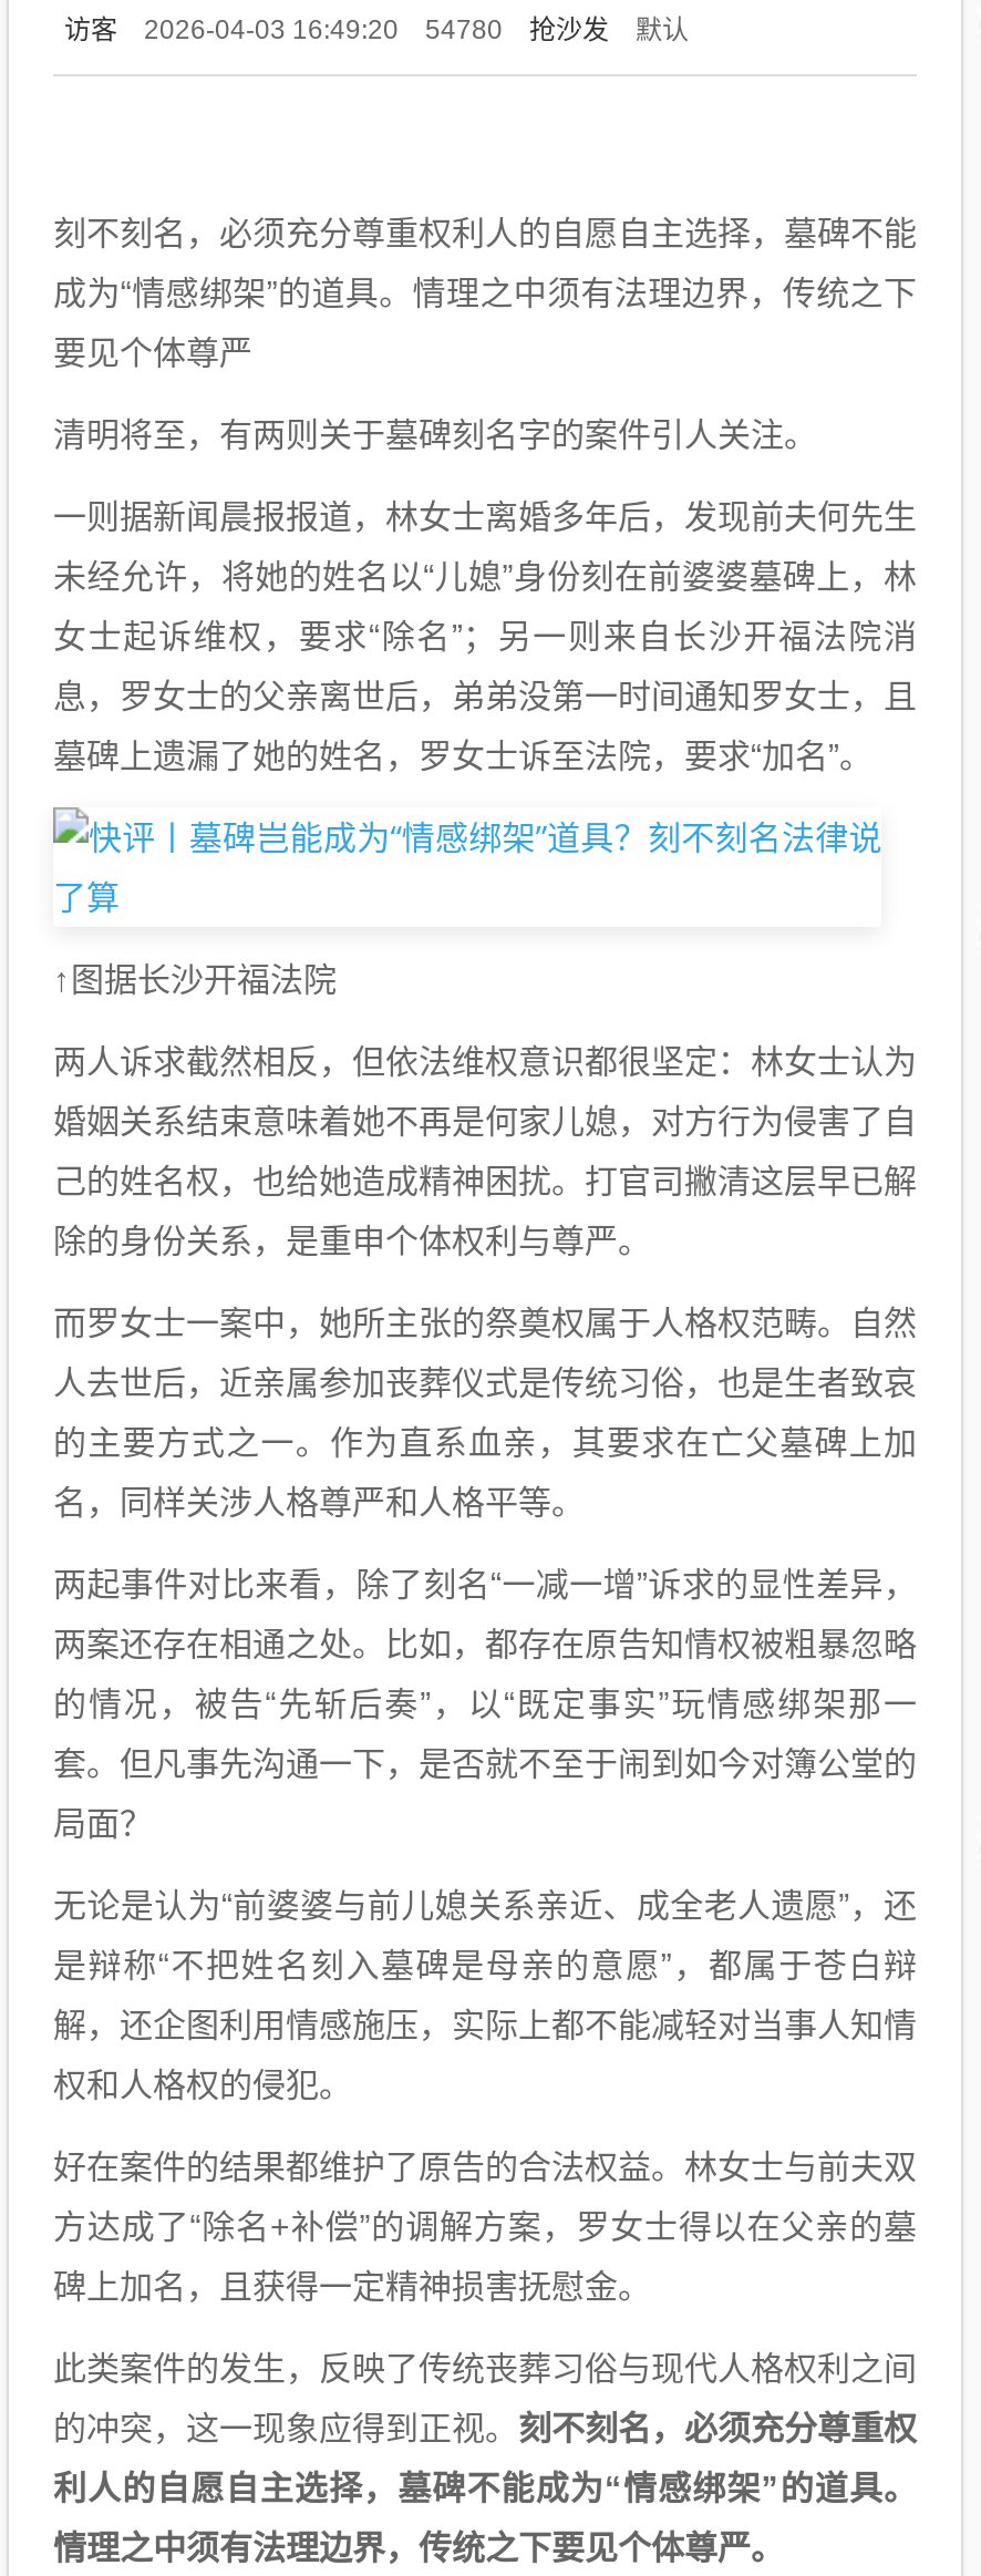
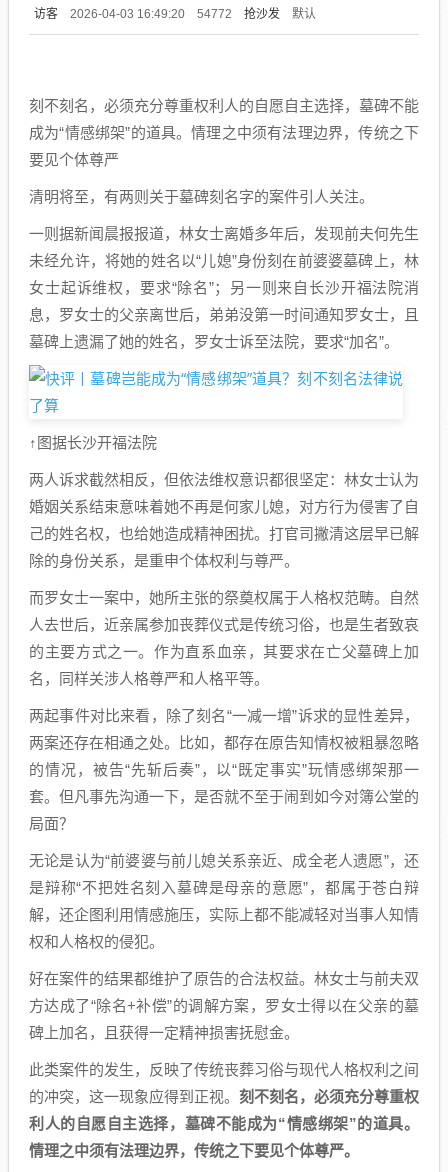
- 访客 2026-04-03 16:49:20 54780 抢沙发 默认
+ 访客 2026-04-03 16:49:20 54772 抢沙发 默认
